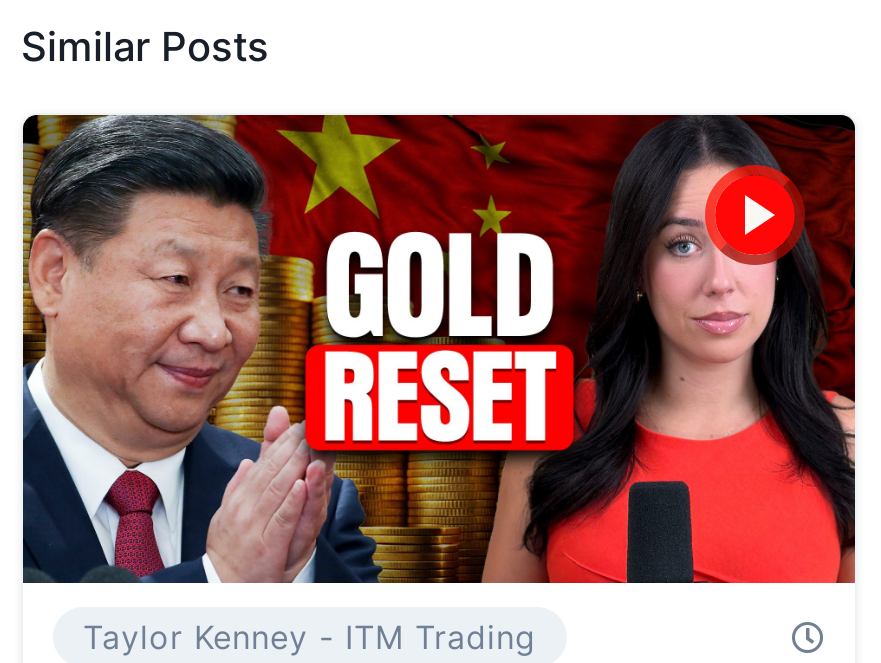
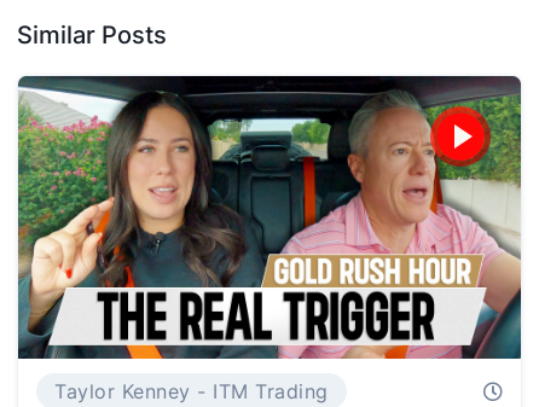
- [image]
+ [image]
